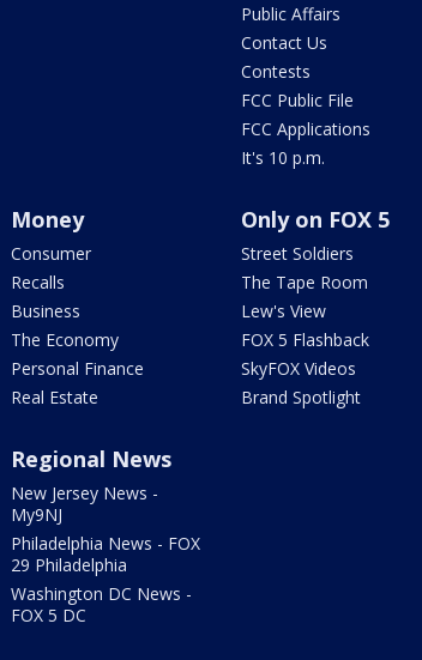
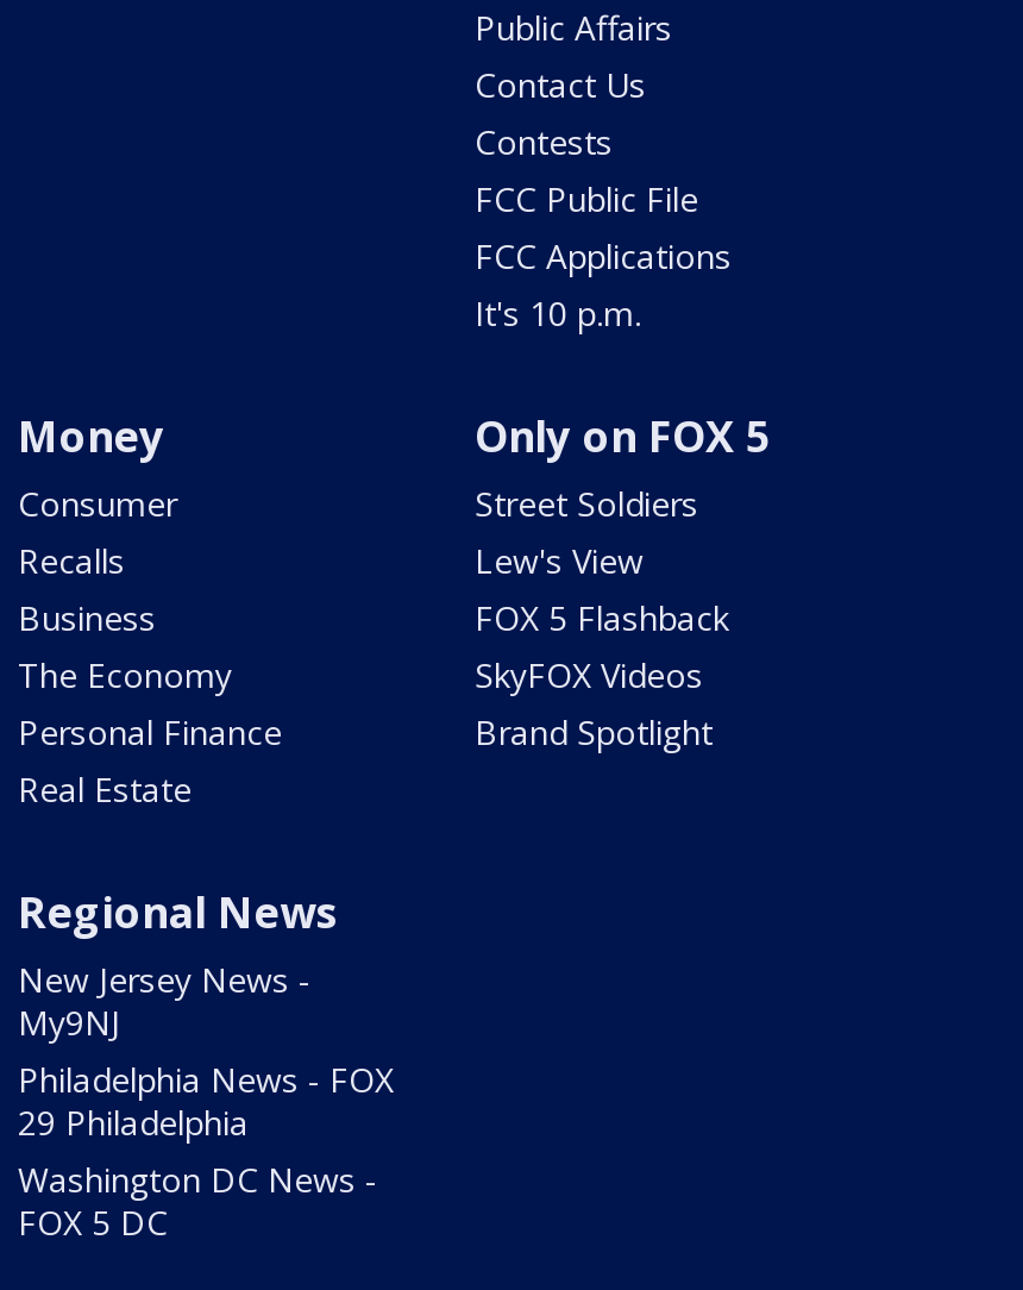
- The Tape Room

moved up: Lew's View | FOX 5 Flashback | SkyFOX Videos | Brand Spotlight
